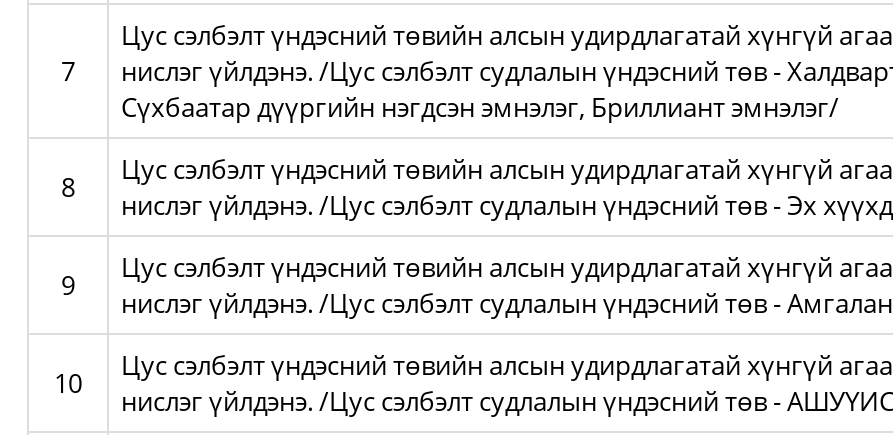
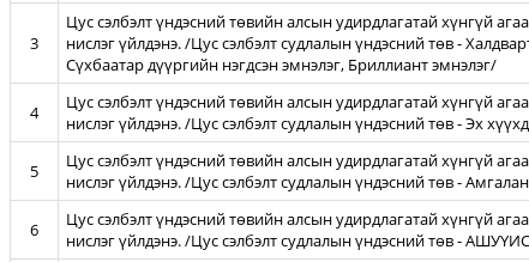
- 7
+ 3

- 8
+ 4

- 9
+ 5

- 10
+ 6
